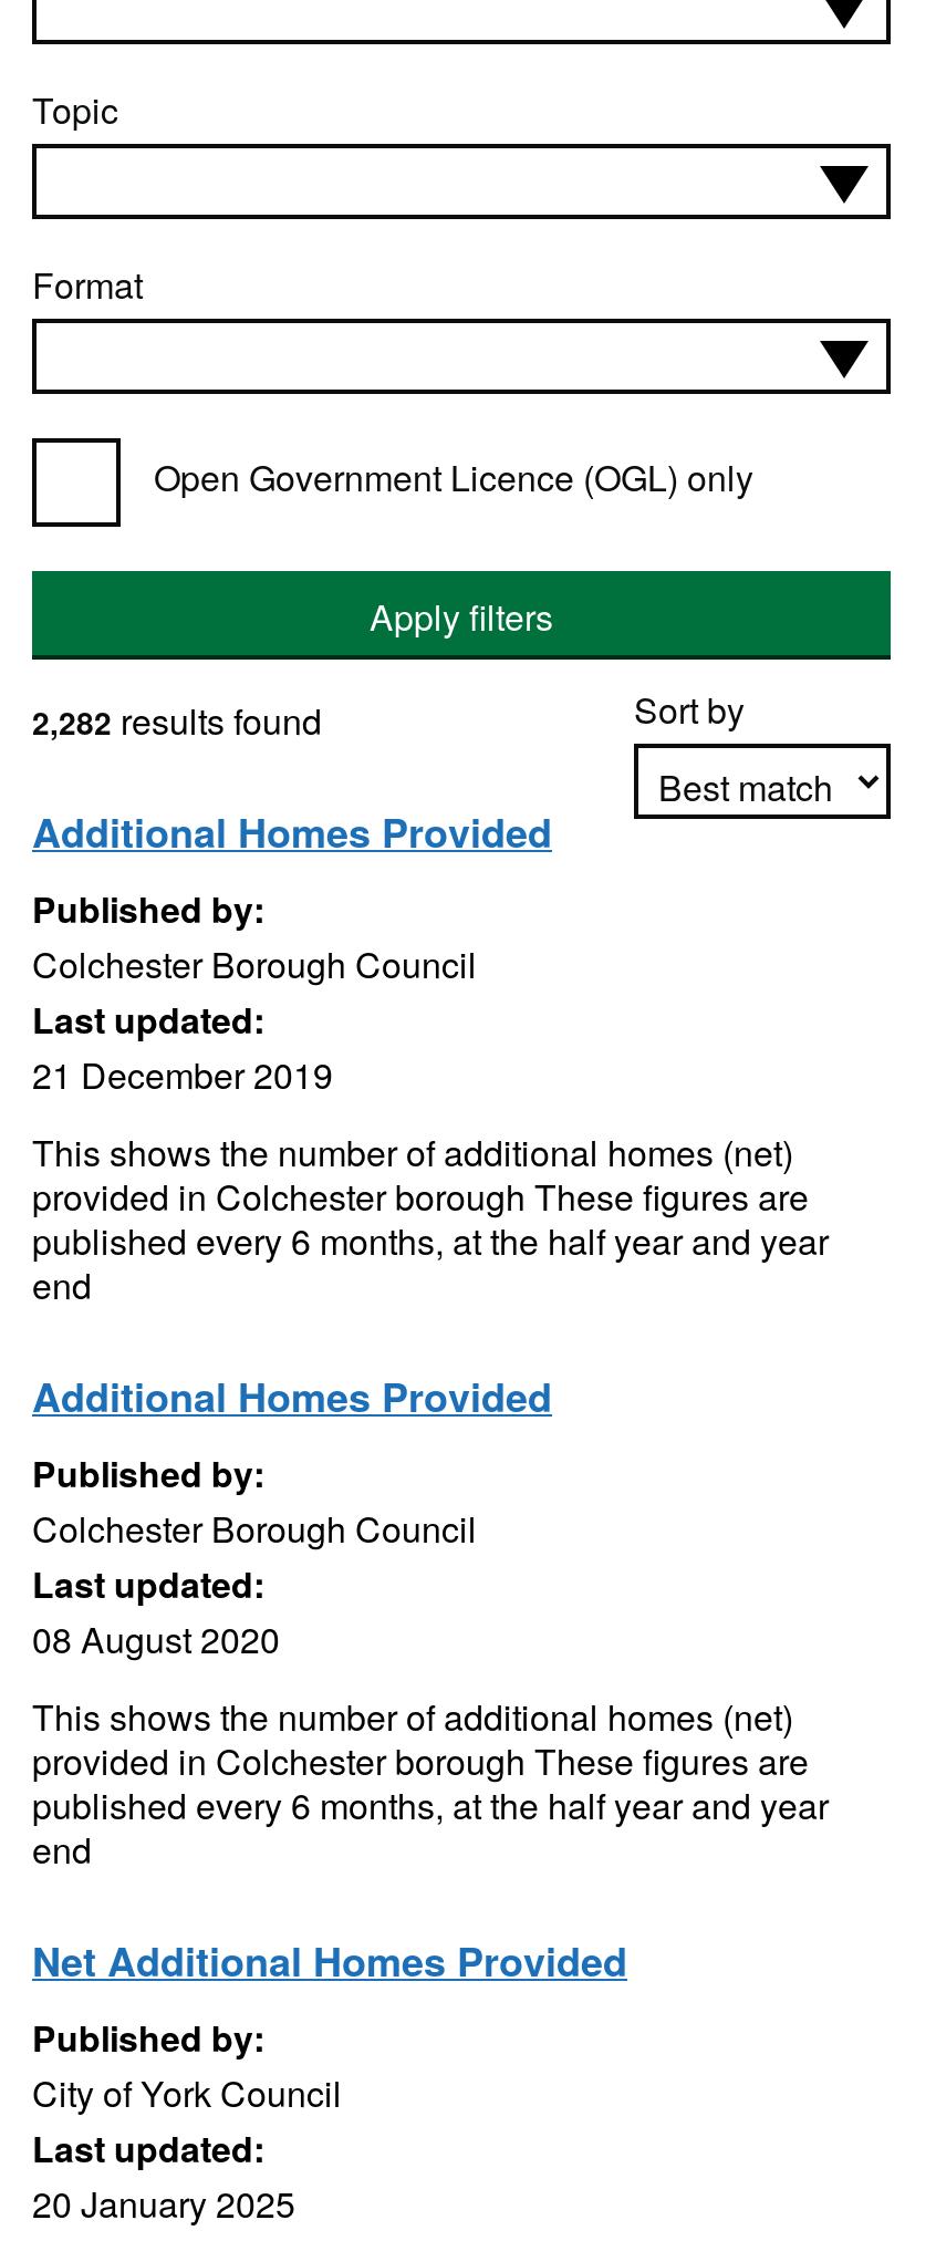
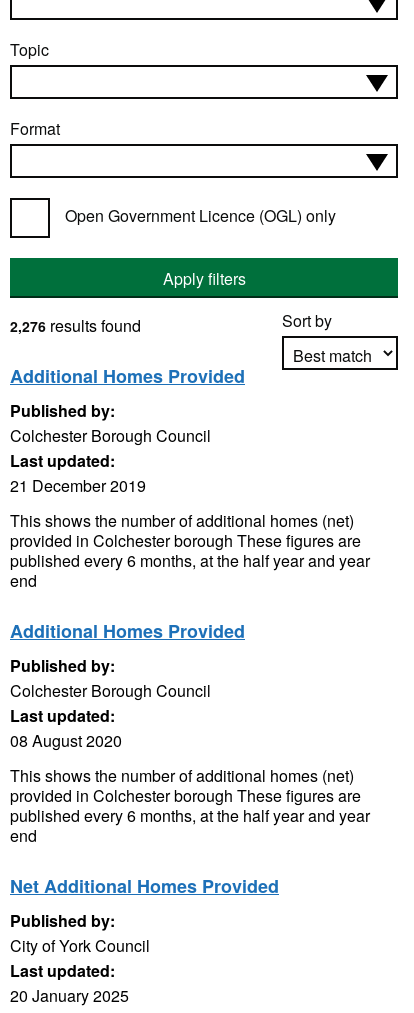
- 2,282 results found
+ 2,276 results found
